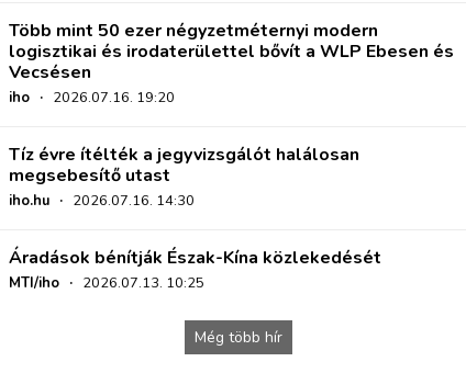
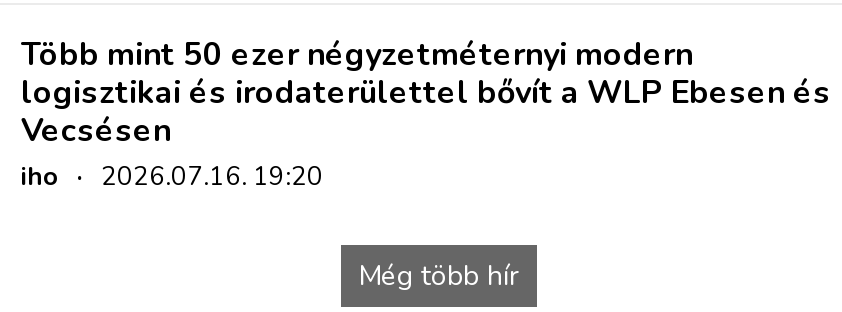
- Tíz évre ítélték a jegyvizsgálót halálosan
- megsebesítő utast
- iho.hu · 2026.07.16. 14:30
- Áradások bénítják Észak-Kína közlekedését
- MTI/iho · 2026.07.13. 10:25
